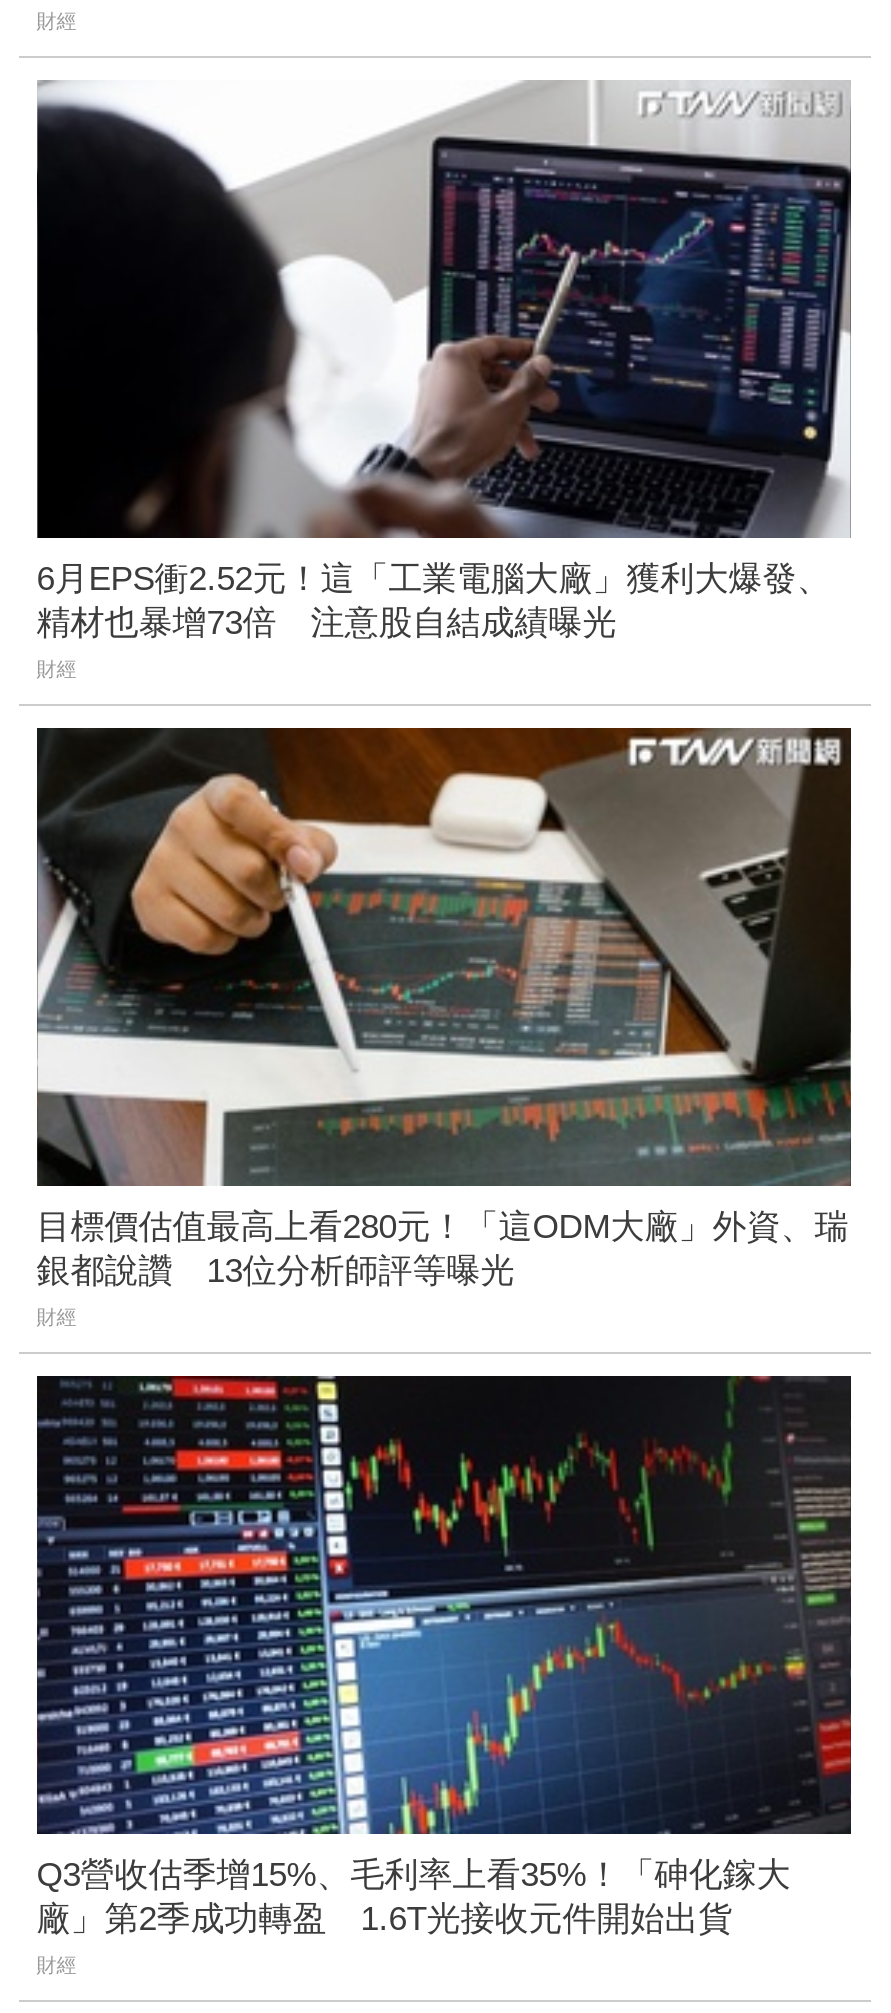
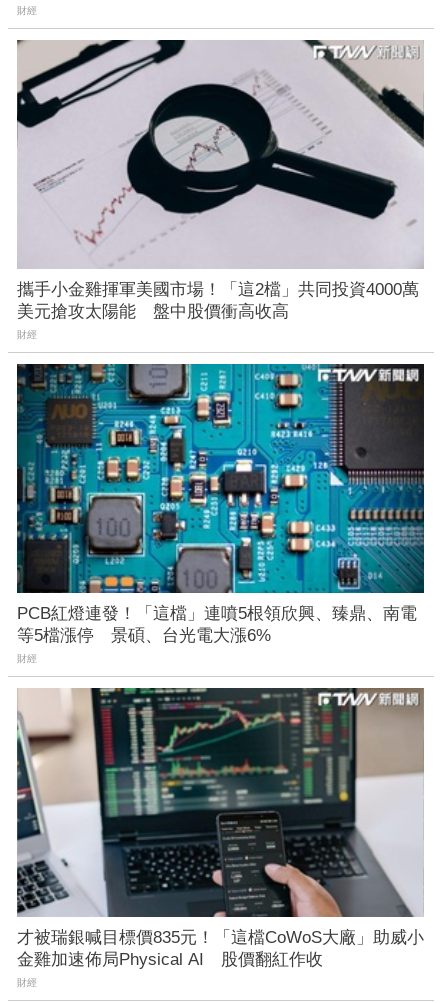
- [image]
- 6月EPS衝2.52元！這「工業電腦大廠」獲利大爆發、
- 精材也暴增73倍 注意股自結成績曝光
+ [image]
+ 攜手小金雞揮軍美國市場！「這2檔」共同投資4000萬
+ 美元搶攻太陽能 盤中股價衝高收高

- [image]
- 目標價估值最高上看280元！「這ODM大廠」外資、瑞
- 銀都說讚 13位分析師評等曝光
+ [image]
+ PCB紅燈連發！「這檔」連噴5根領欣興、臻鼎、南電
+ 等5檔漲停 景碩、台光電大漲6%

- [image]
- Q3營收估季增15%、毛利率上看35%！「砷化鎵大
- 廠」第2季成功轉盈 1.6T光接收元件開始出貨
+ [image]
+ 才被瑞銀喊目標價835元！「這檔CoWoS大廠」助威小
+ 金雞加速佈局Physical AI 股價翻紅作收
